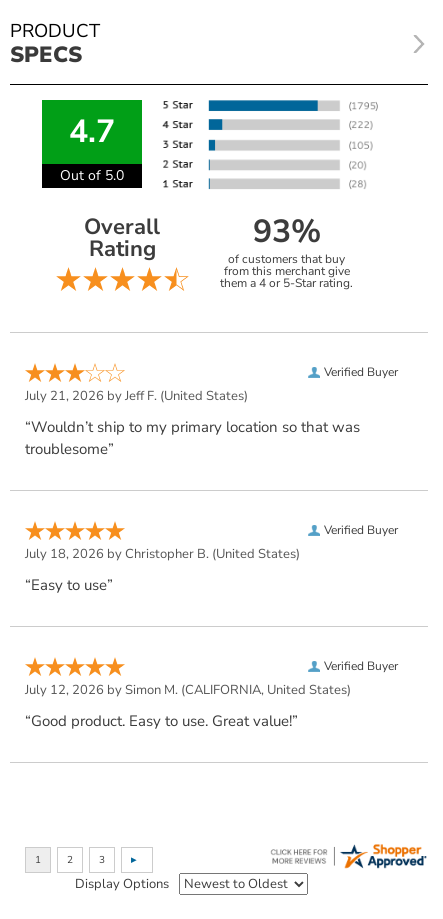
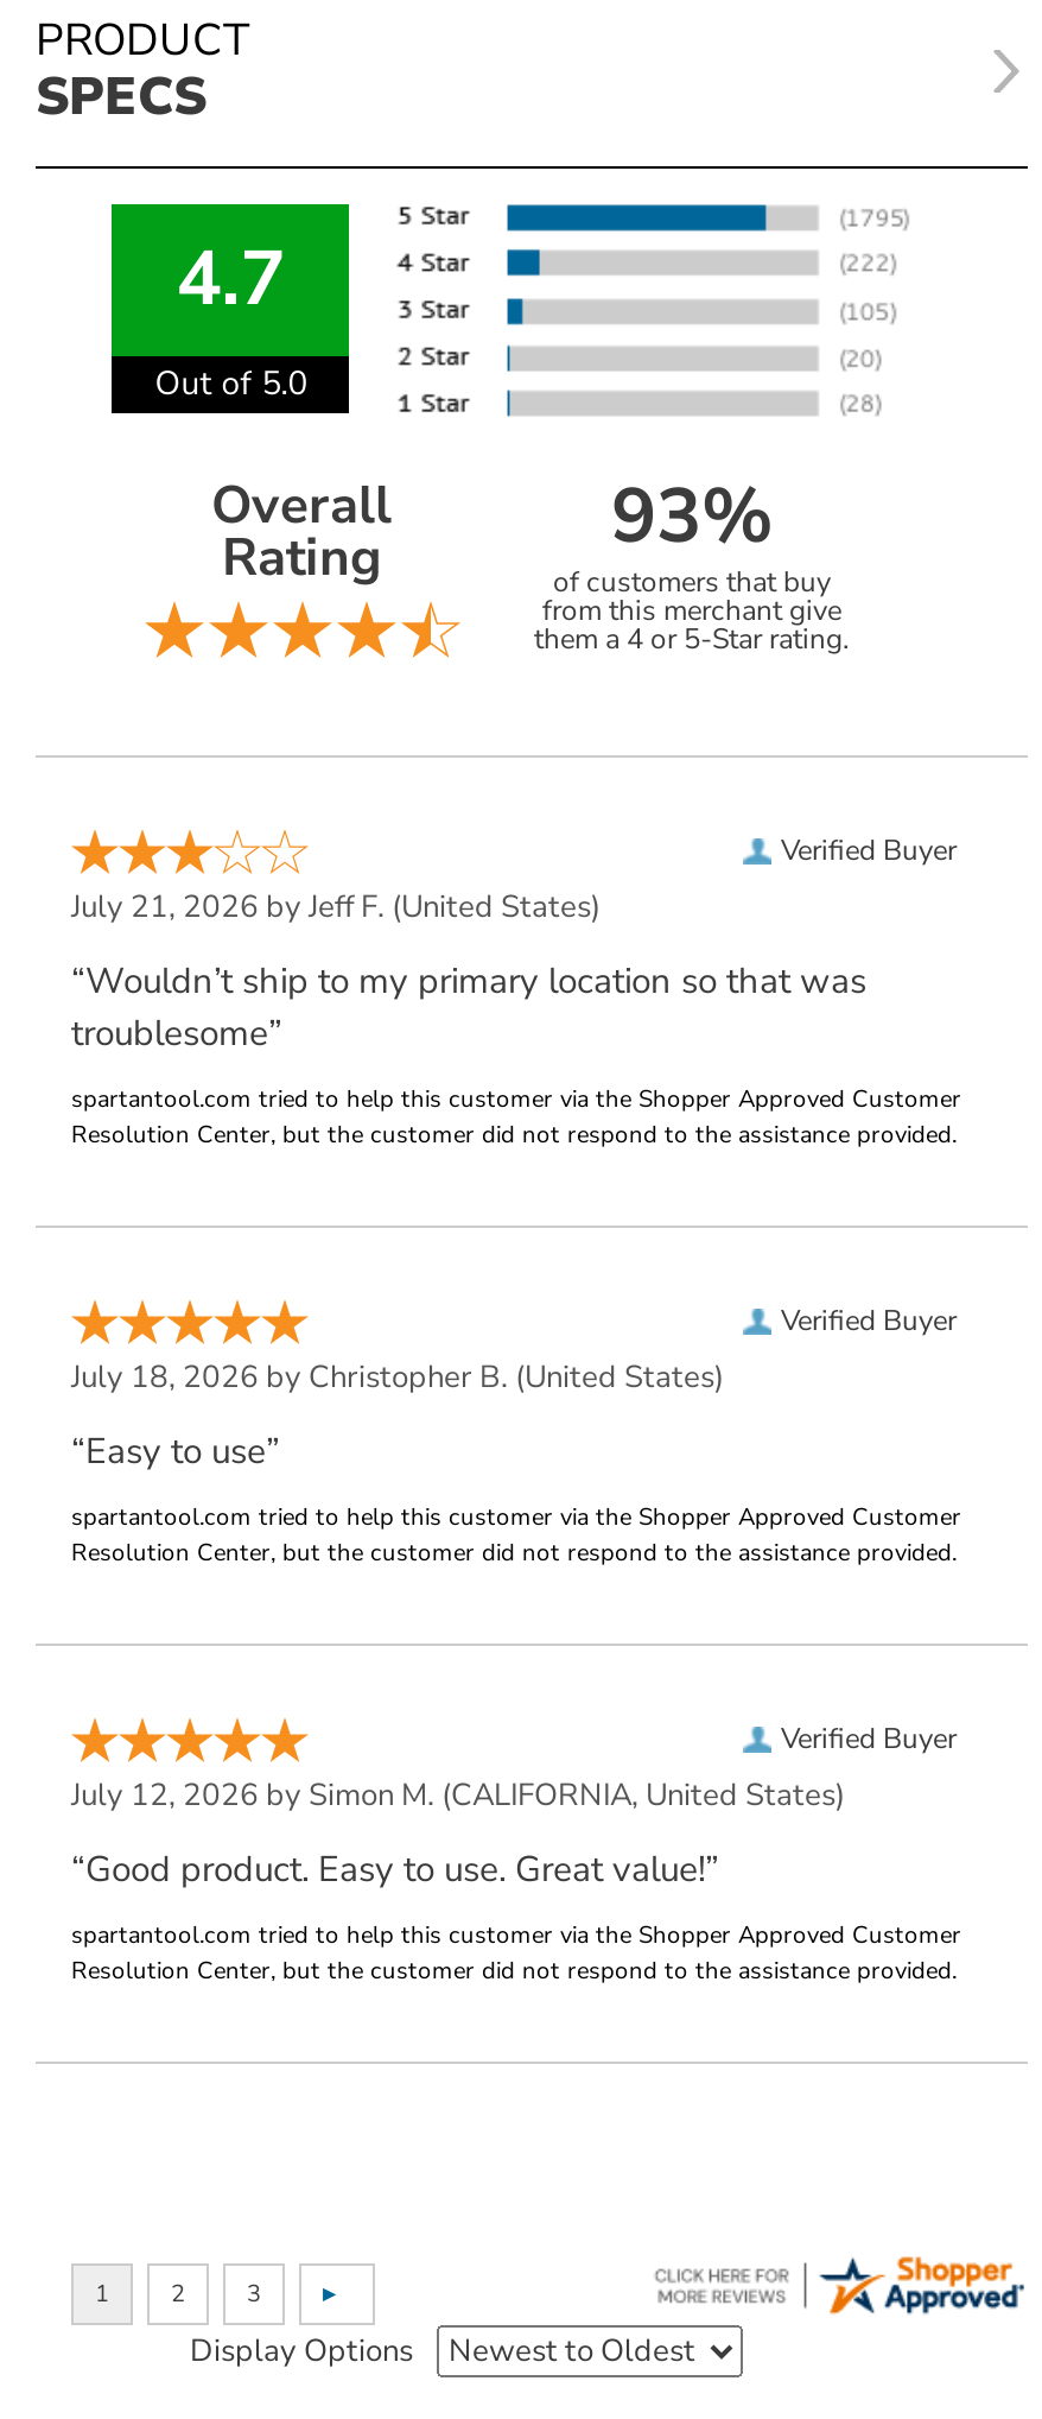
+ spartantool.com tried to help this customer via the Shopper Approved Customer
+ Resolution Center, but the customer did not respond to the assistance provided.

+ spartantool.com tried to help this customer via the Shopper Approved Customer
+ Resolution Center, but the customer did not respond to the assistance provided.

+ spartantool.com tried to help this customer via the Shopper Approved Customer
+ Resolution Center, but the customer did not respond to the assistance provided.
